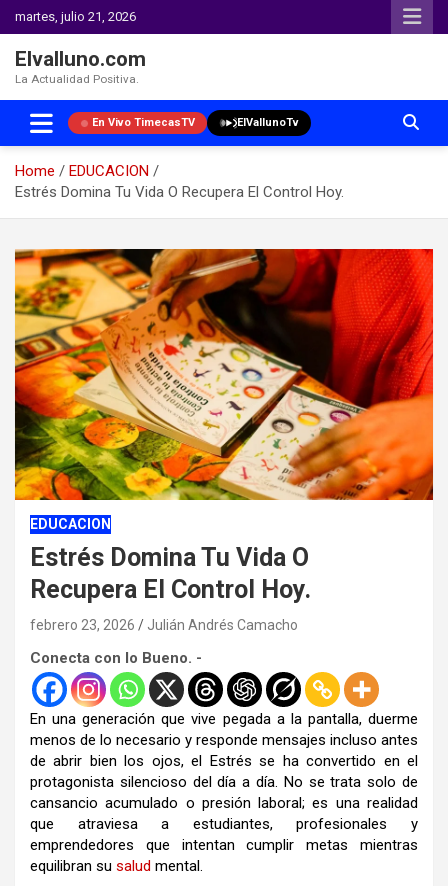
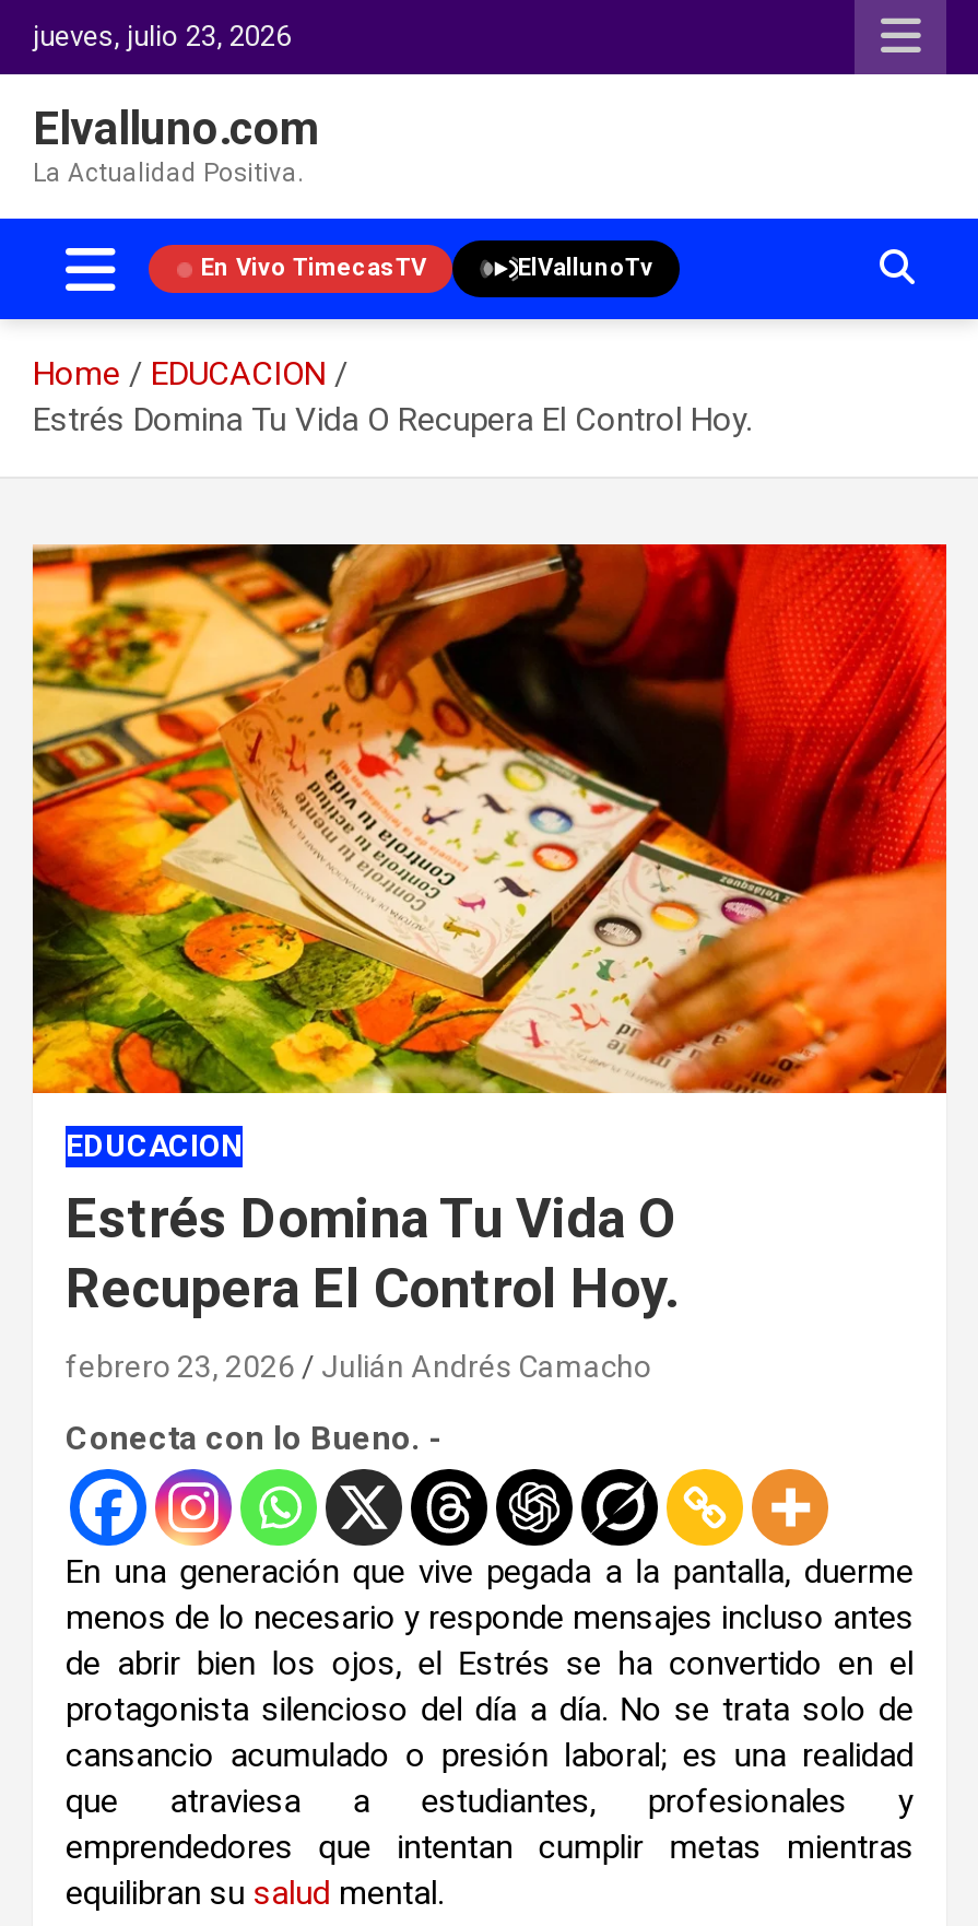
- martes, julio 21, 2026
+ jueves, julio 23, 2026
